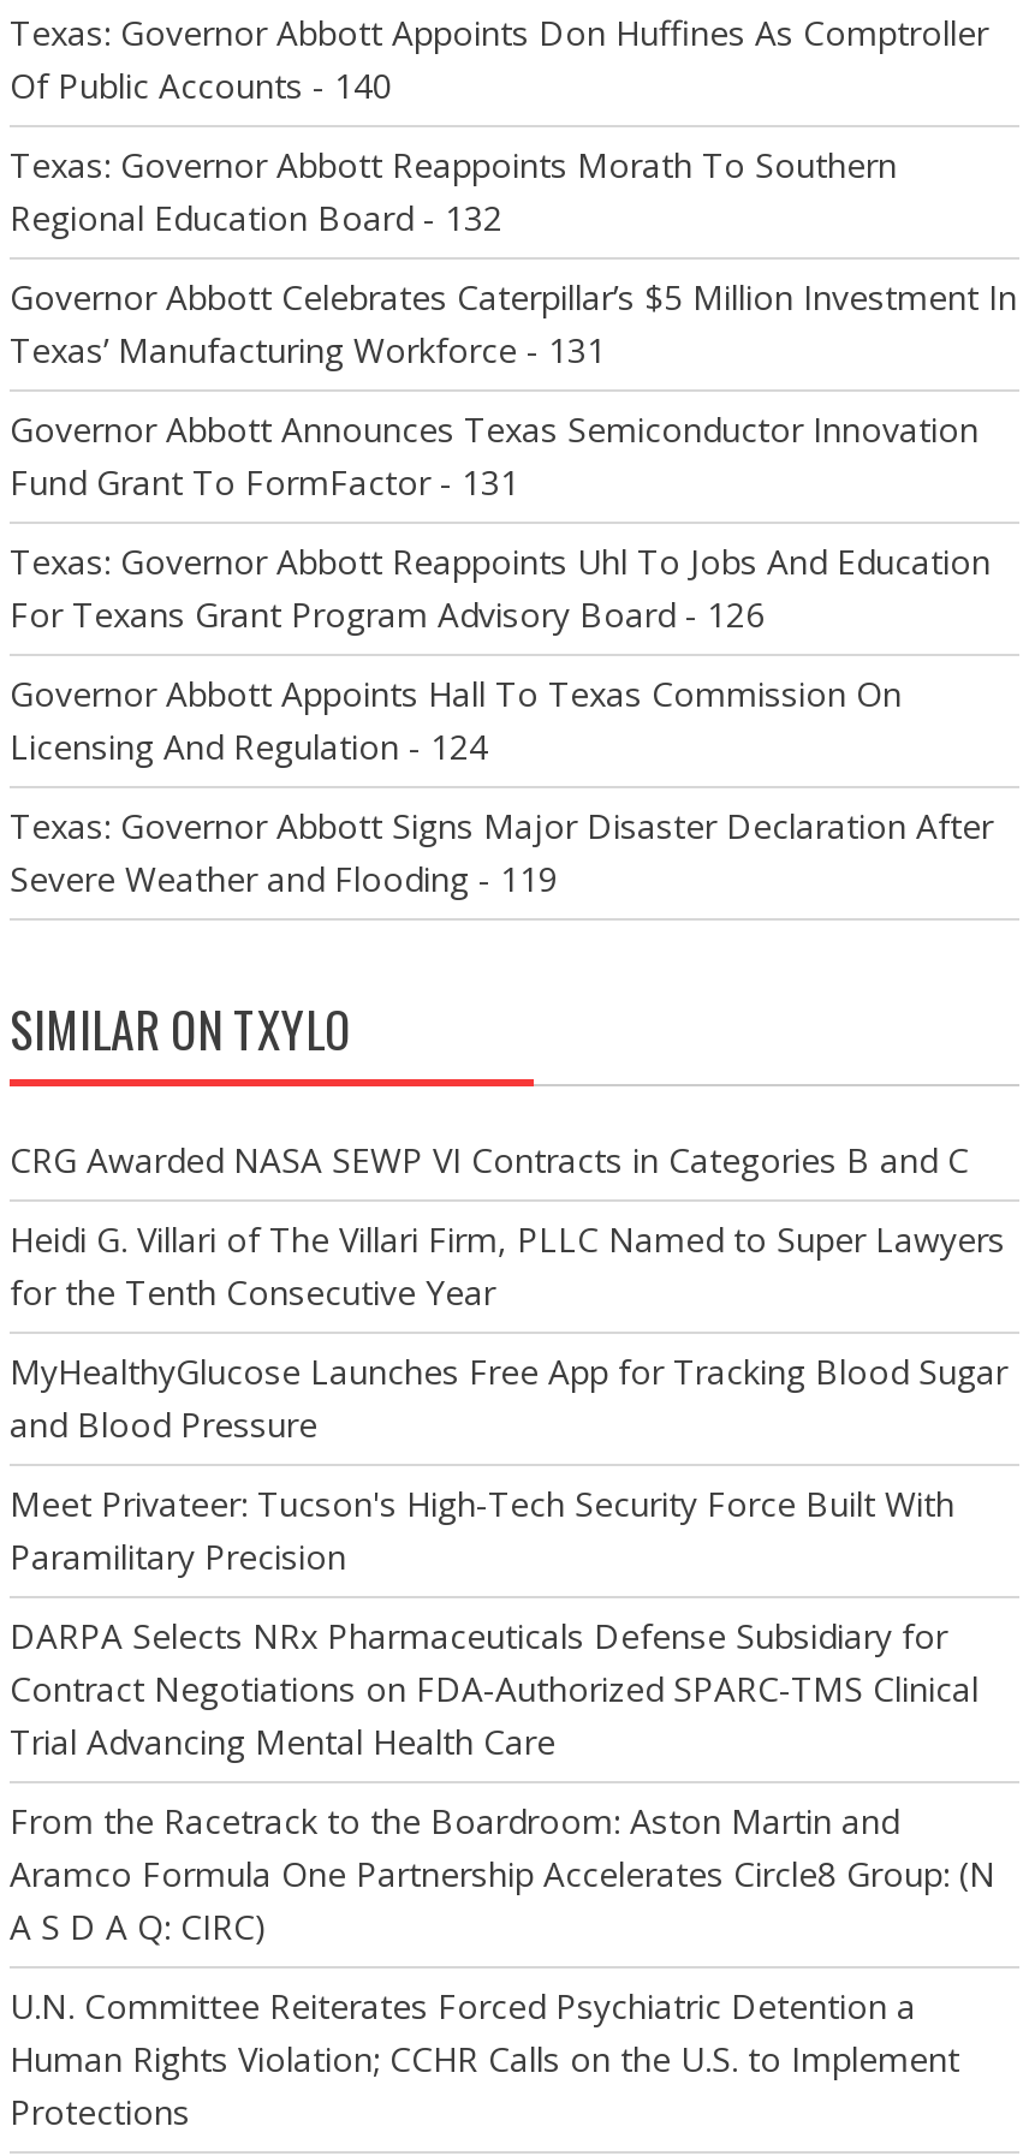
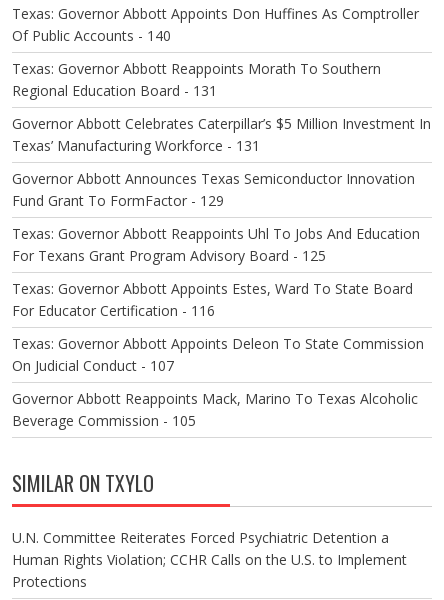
- Regional Education Board - 132
+ Regional Education Board - 131

- Fund Grant To FormFactor - 131
+ Fund Grant To FormFactor - 129

- For Texans Grant Program Advisory Board - 126
- Governor Abbott Appoints Hall To Texas Commission On
- Licensing And Regulation - 124
- Texas: Governor Abbott Signs Major Disaster Declaration After
- Severe Weather and Flooding - 119
+ For Texans Grant Program Advisory Board - 125
+ Texas: Governor Abbott Appoints Estes, Ward To State Board
+ For Educator Certification - 116
+ Texas: Governor Abbott Appoints Deleon To State Commission
+ On Judicial Conduct - 107
+ Governor Abbott Reappoints Mack, Marino To Texas Alcoholic
+ Beverage Commission - 105

moved down: SIMILAR ON TXYLO

- CRG Awarded NASA SEWP VI Contracts in Categories B and C
- Heidi G. Villari of The Villari Firm, PLLC Named to Super Lawyers
- for the Tenth Consecutive Year
- MyHealthyGlucose Launches Free App for Tracking Blood Sugar
- and Blood Pressure
- Meet Privateer: Tucson's High-Tech Security Force Built With
- Paramilitary Precision
- DARPA Selects NRx Pharmaceuticals Defense Subsidiary for
- Contract Negotiations on FDA-Authorized SPARC-TMS Clinical
- Trial Advancing Mental Health Care
- From the Racetrack to the Boardroom: Aston Martin and
- Aramco Formula One Partnership Accelerates Circle8 Group: (N
- A S D A Q: CIRC)
